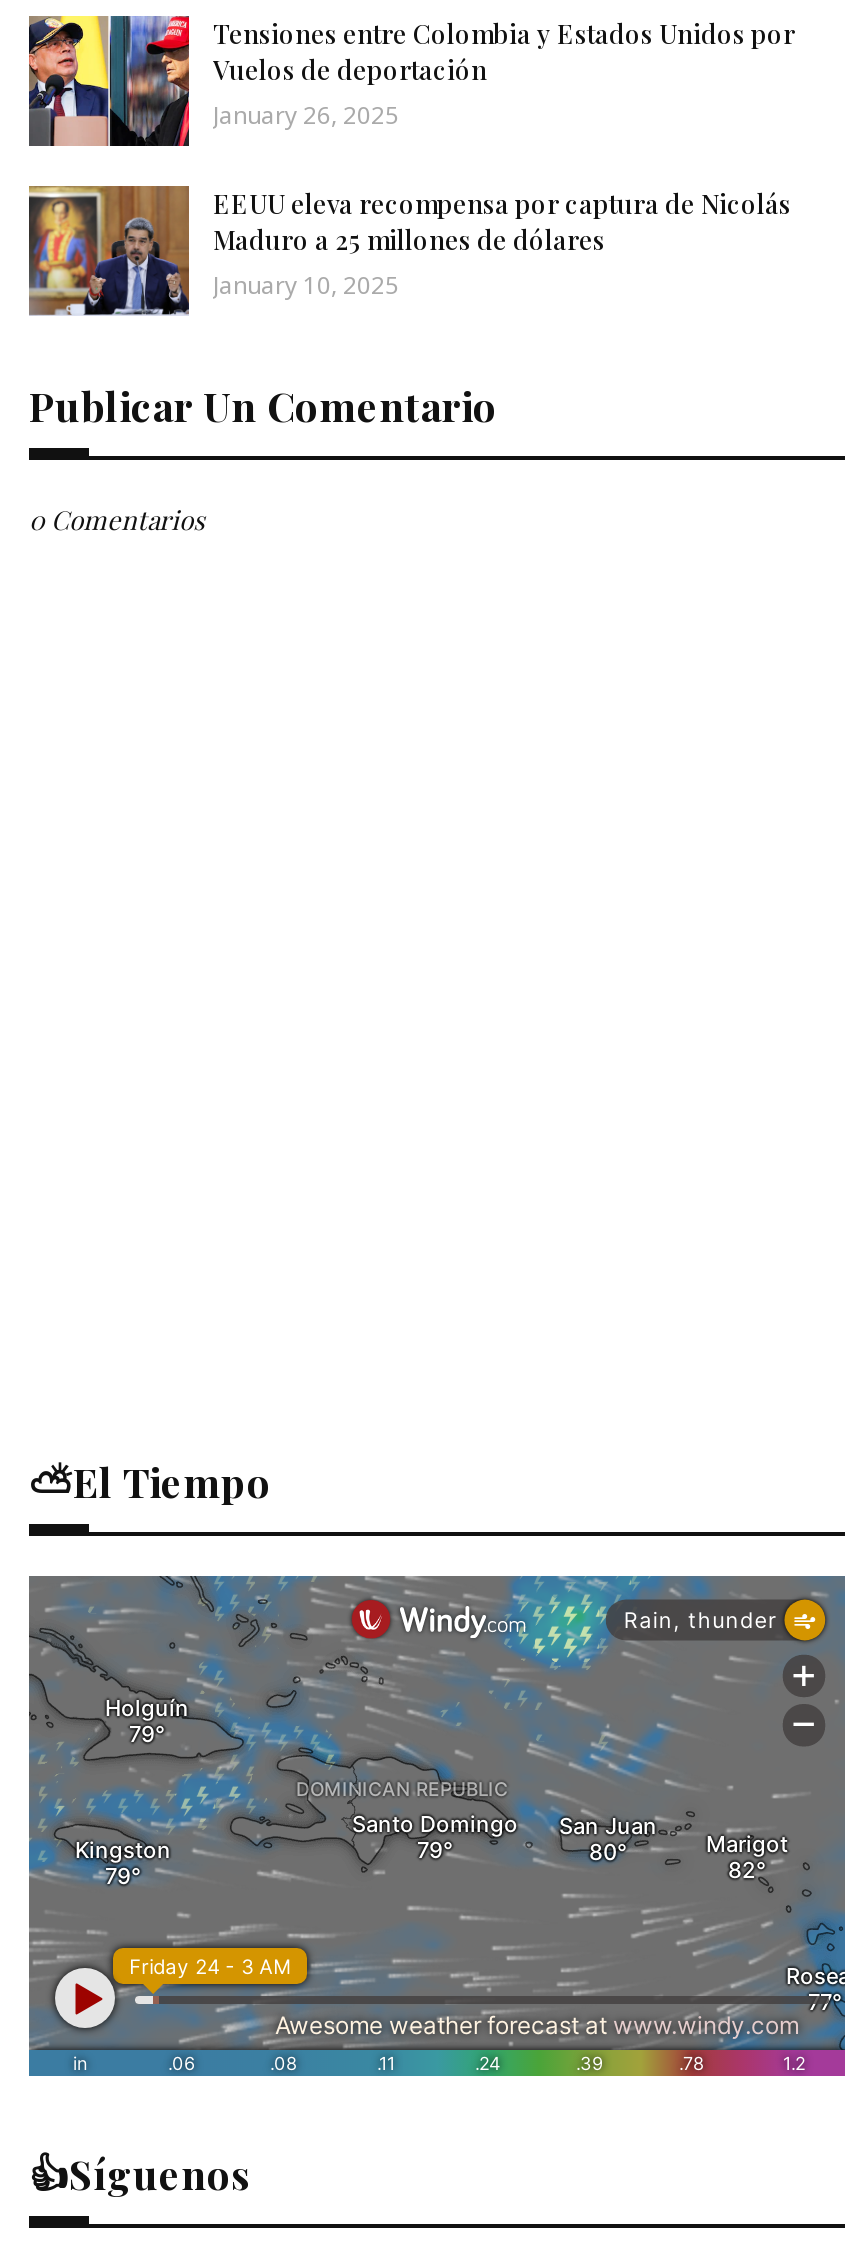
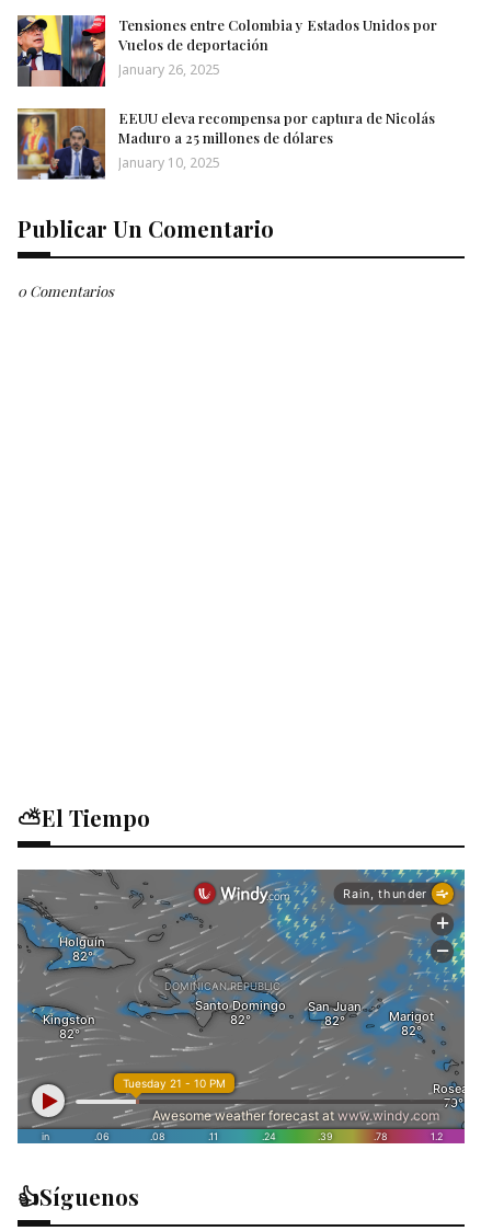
- [image]
+ [image]
